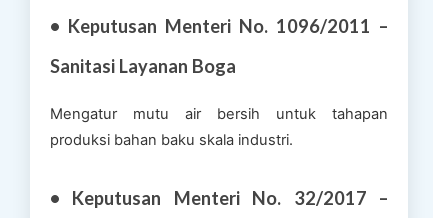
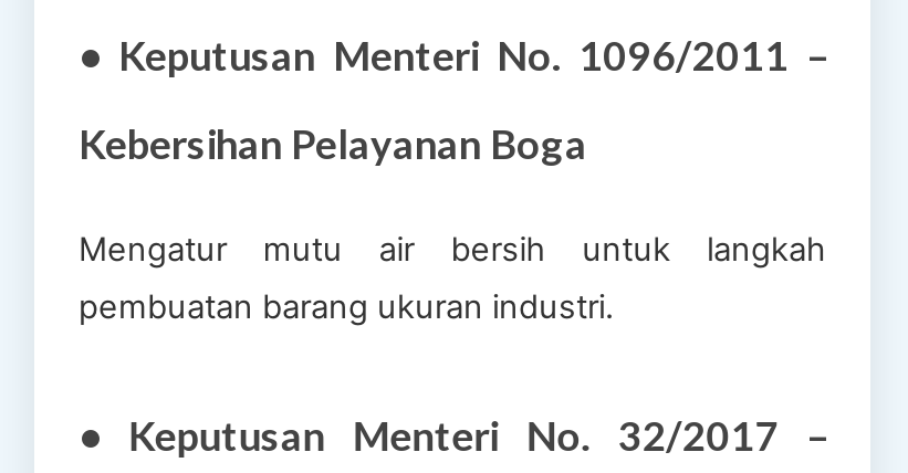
- Sanitasi Layanan Boga
+ Kebersihan Pelayanan Boga

- Mengatur mutu air bersih untuk tahapan
- produksi bahan baku skala industri.
+ Mengatur mutu air bersih untuk langkah
+ pembuatan barang ukuran industri.
